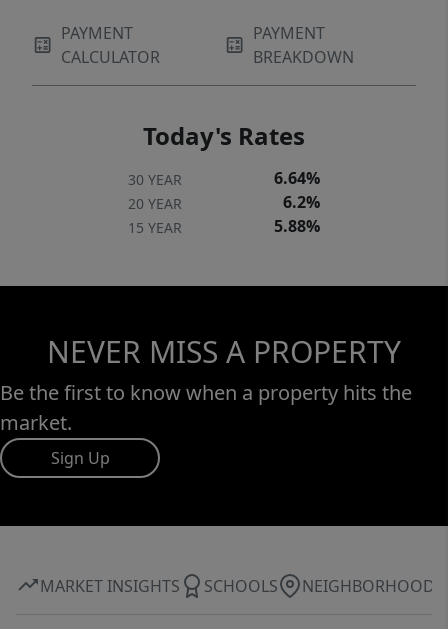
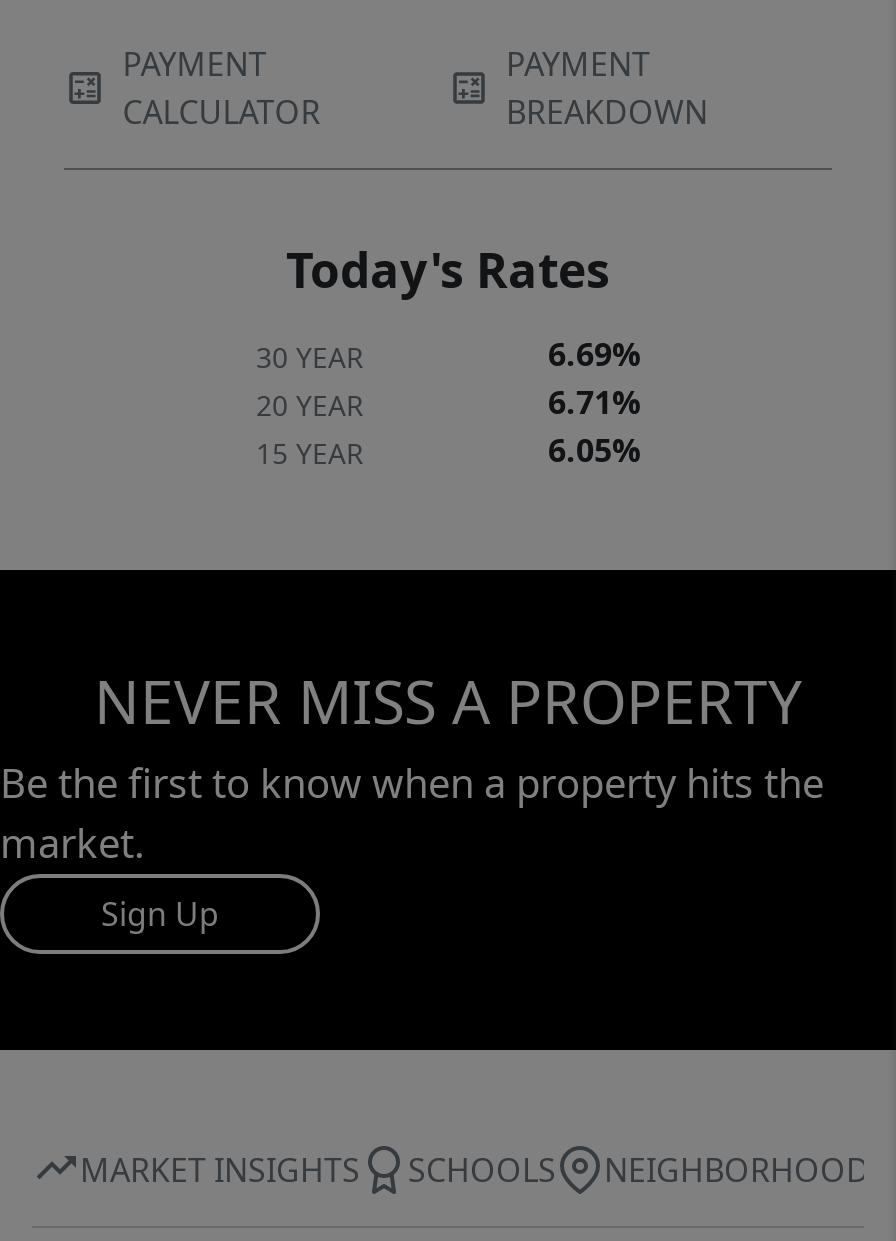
- 6.64%
+ 6.69%

- 6.2%
+ 6.71%

- 5.88%
+ 6.05%
